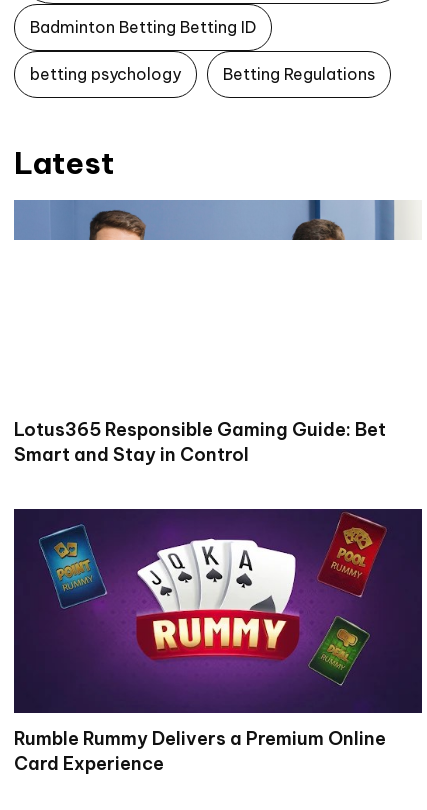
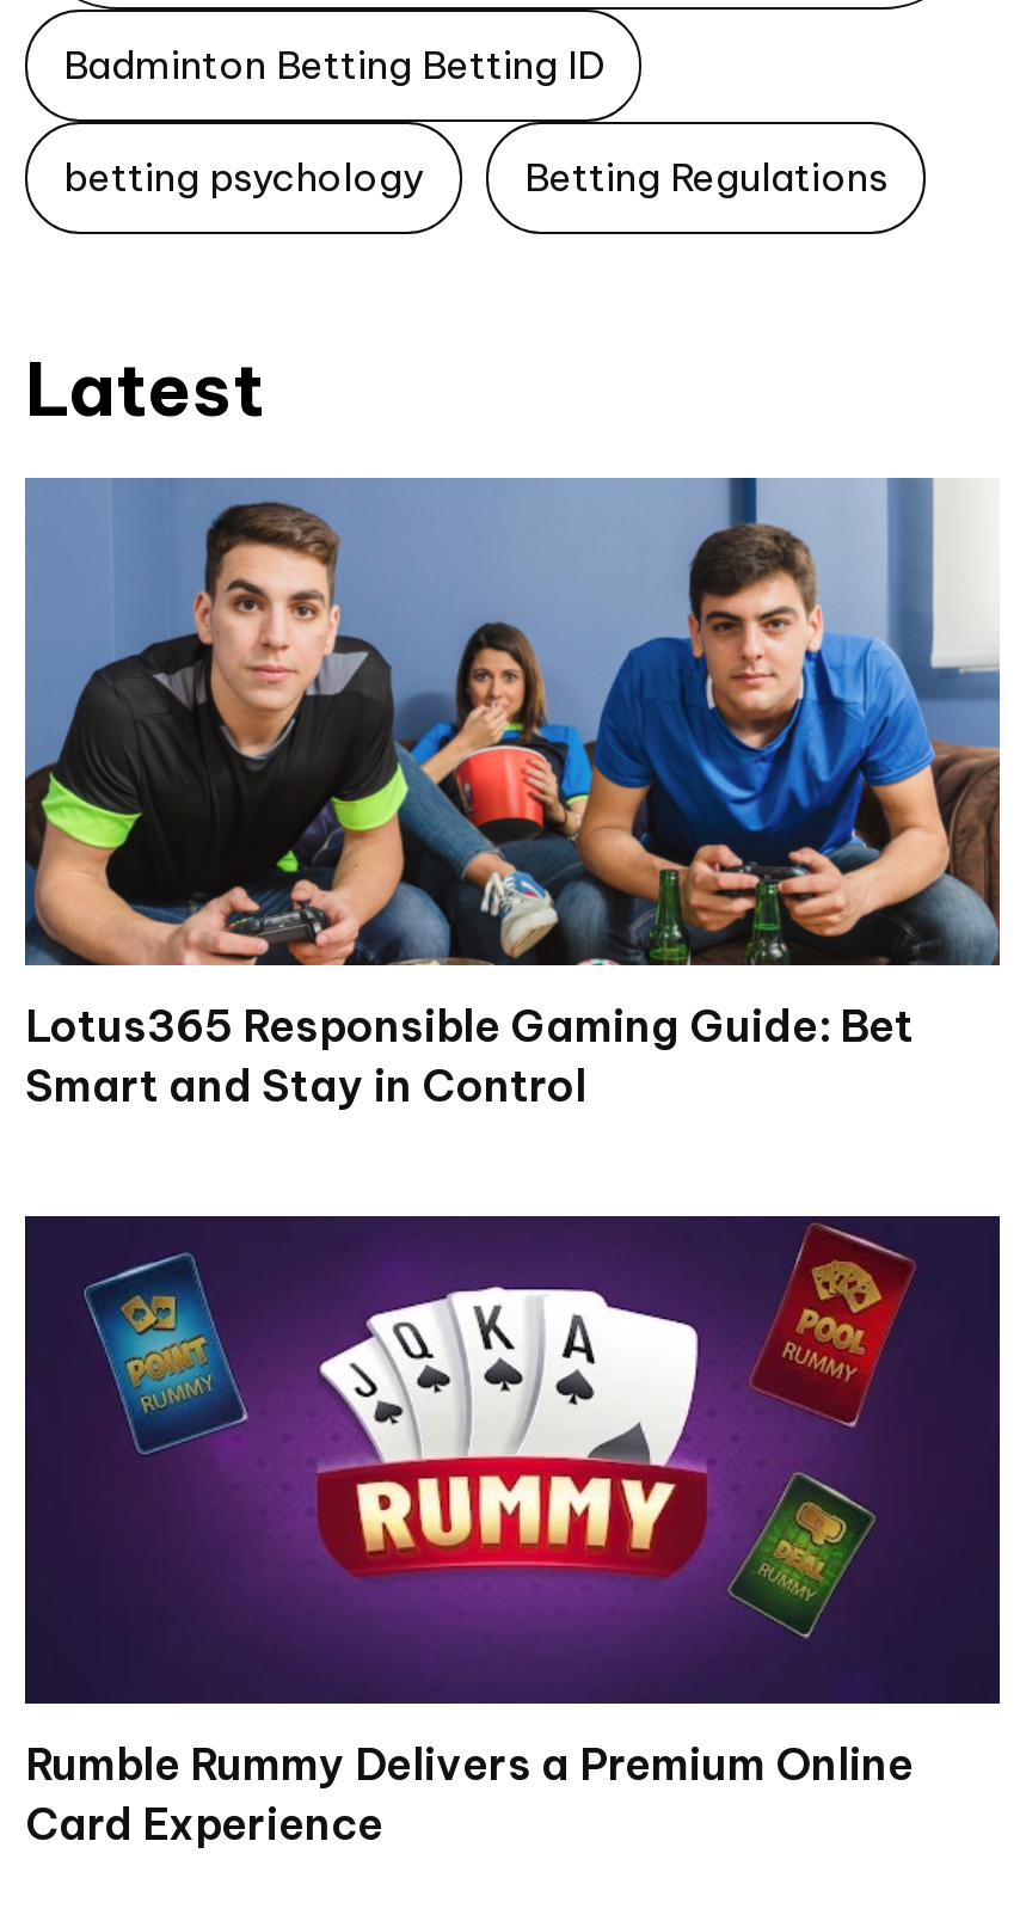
+ [image]
